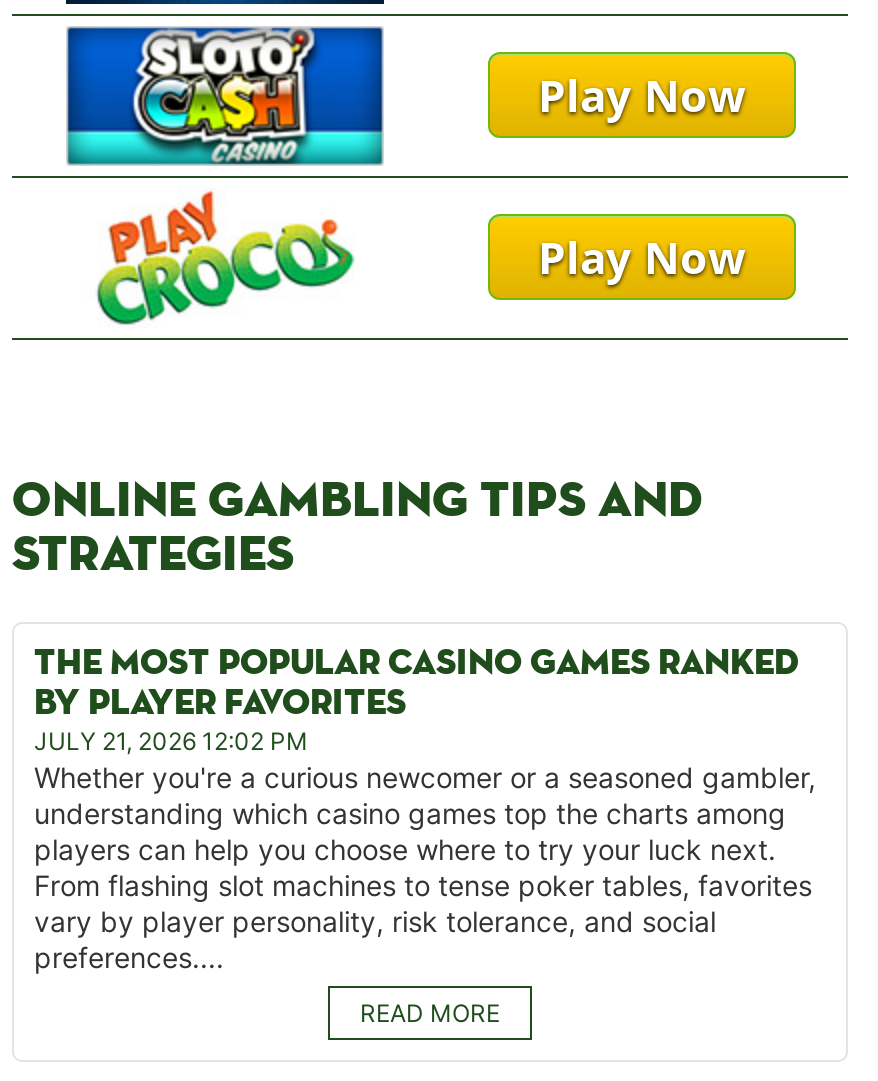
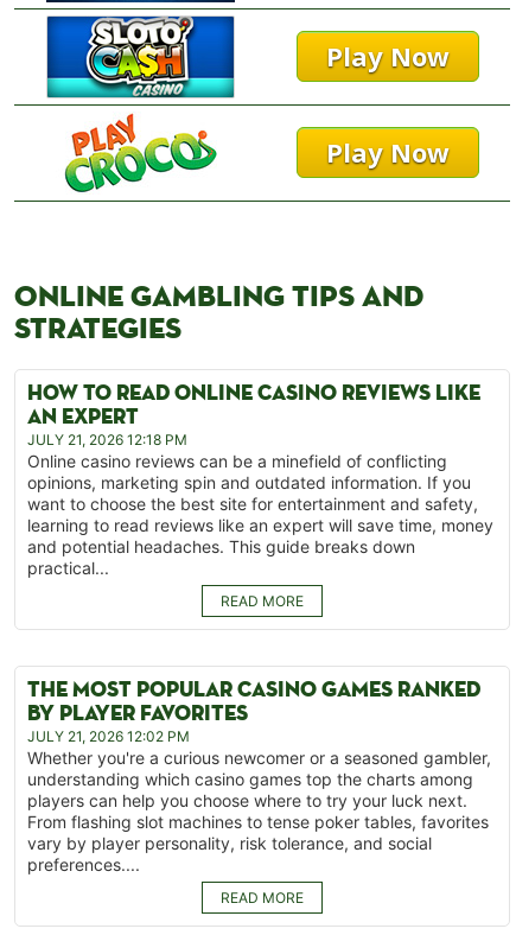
+ HOW TO READ ONLINE CASINO REVIEWS LIKE
+ AN EXPERT
+ JULY 21, 2026 12:18 PM
+ Online casino reviews can be a minefield of conflicting
+ opinions, marketing spin and outdated information. If you
+ want to choose the best site for entertainment and safety,
+ learning to read reviews like an expert will save time, money
+ and potential headaches. This guide breaks down
+ practical...
+ READ MORE
